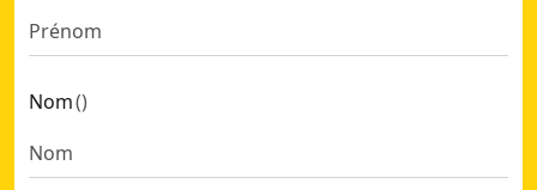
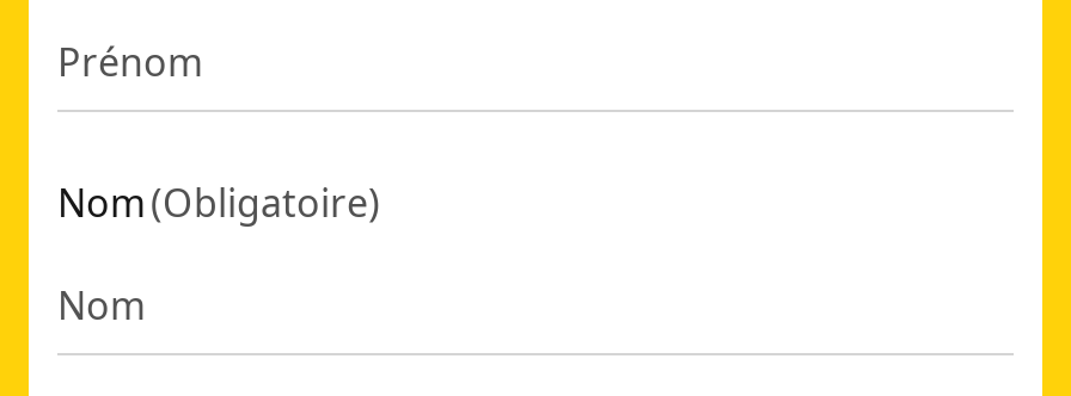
- Nom ()
+ Nom (Obligatoire)
